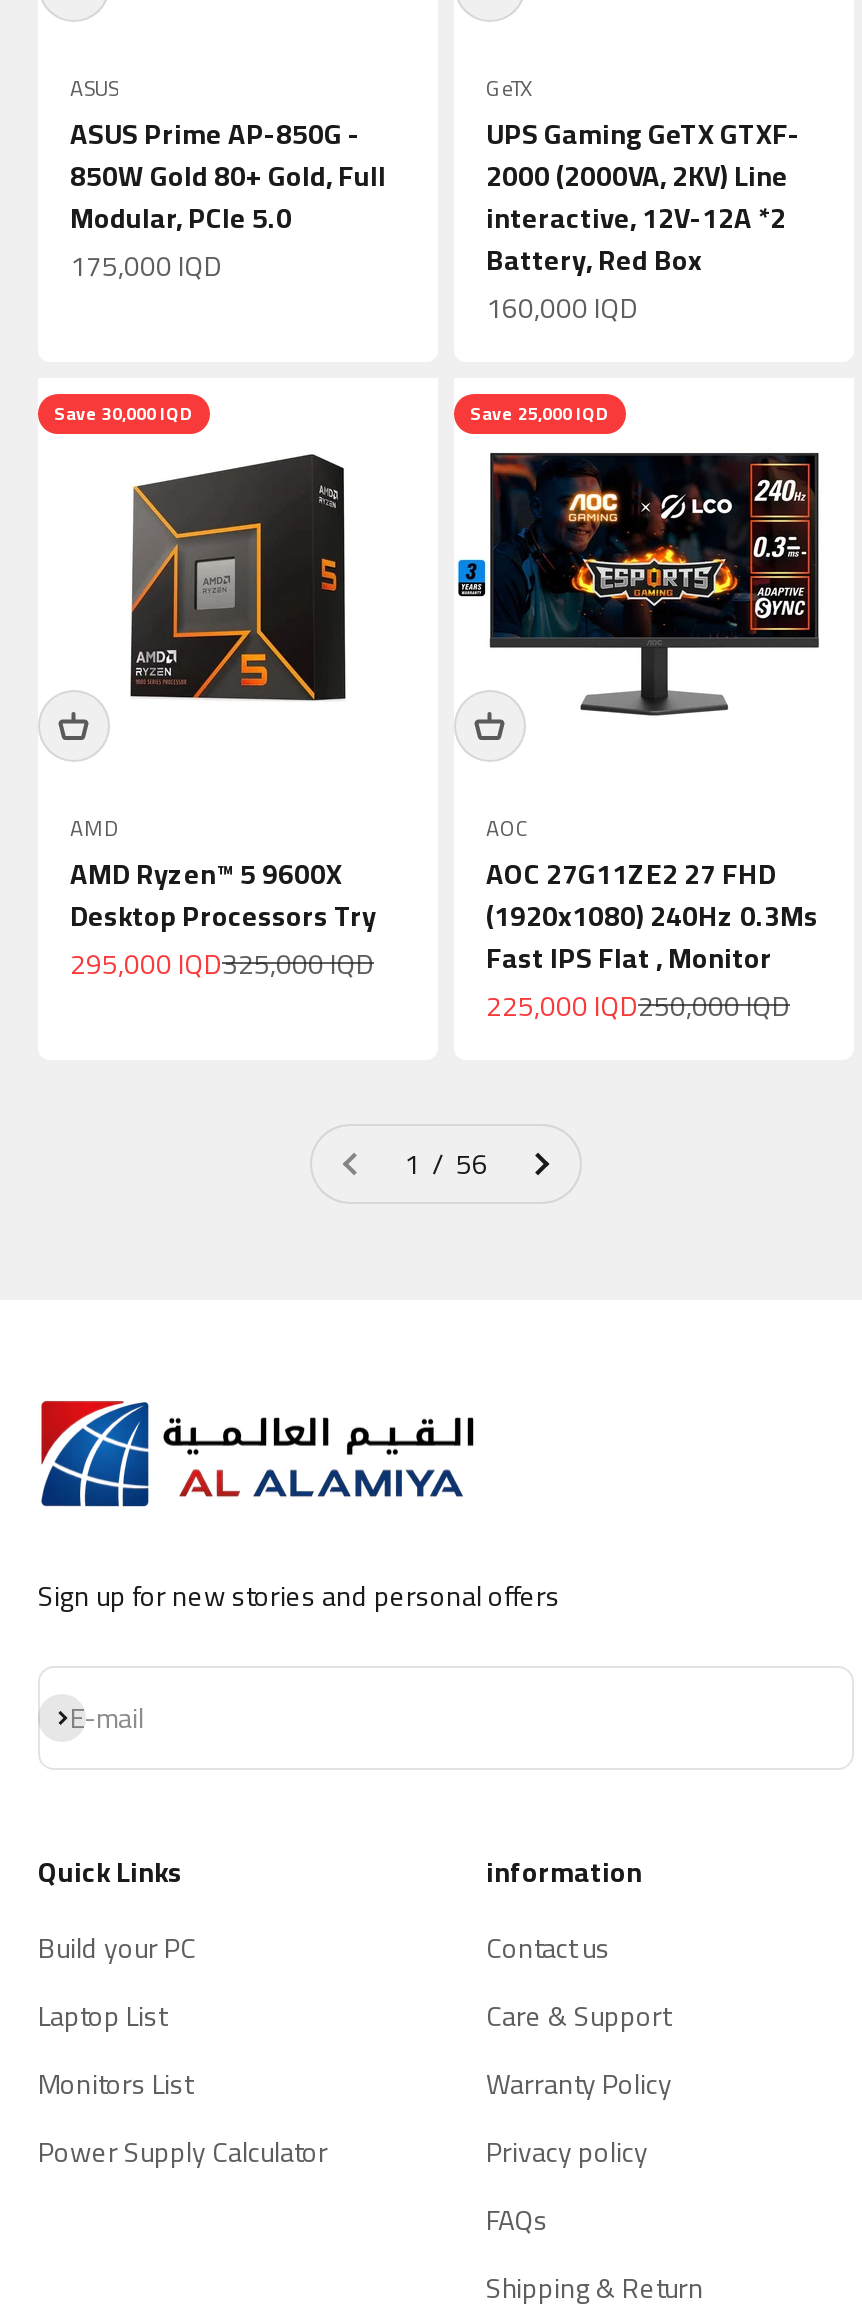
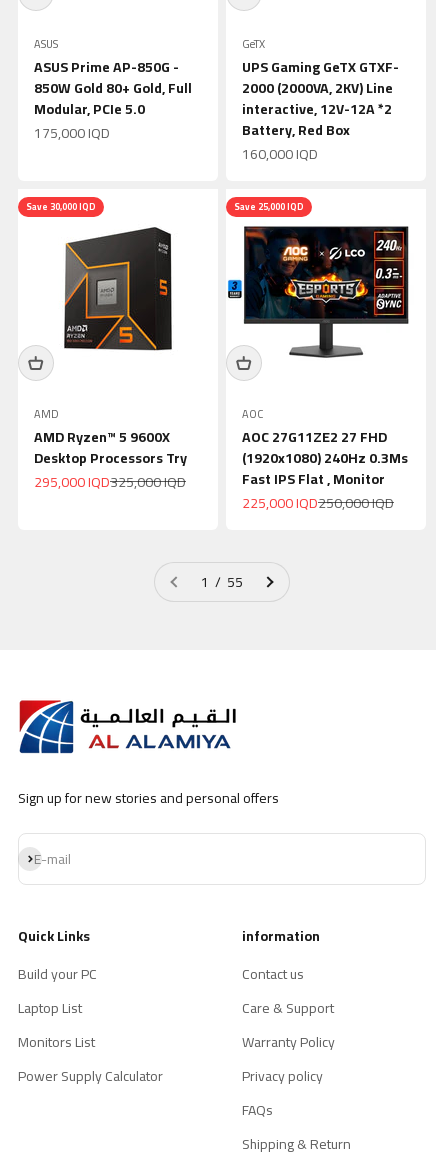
- 1 / 56
+ 1 / 55
